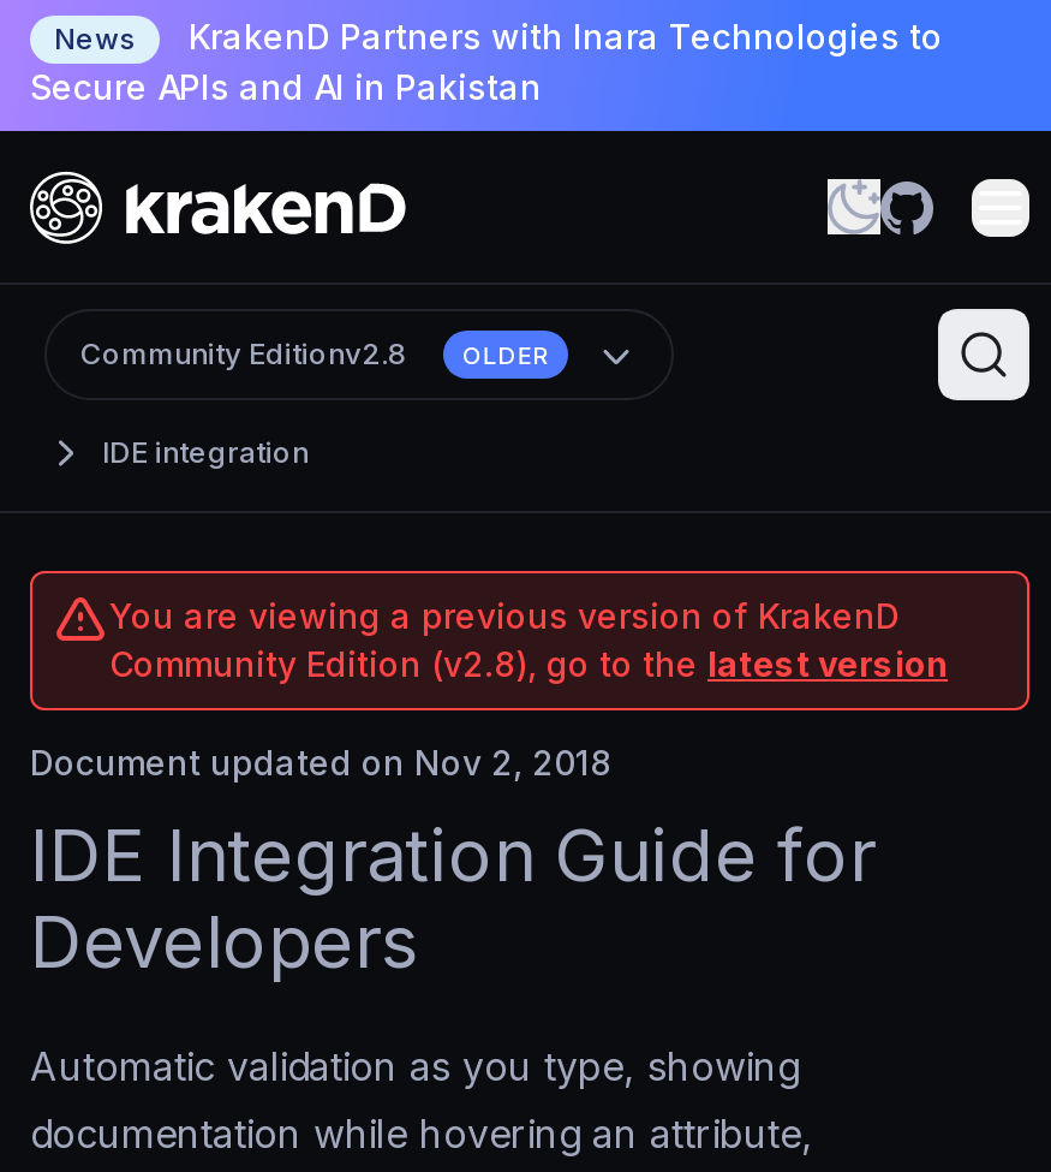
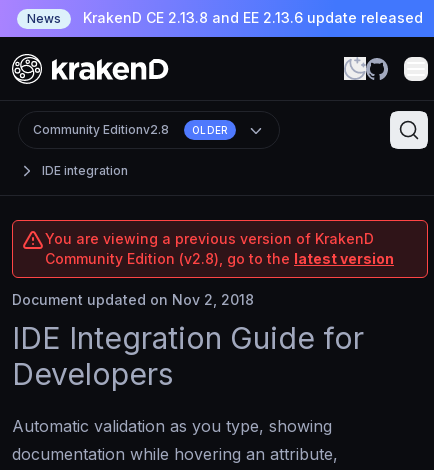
- KrakenD Partners with Inara Technologies to
- Secure APIs and AI in Pakistan
+ KrakenD CE 2.13.8 and EE 2.13.6 update released
